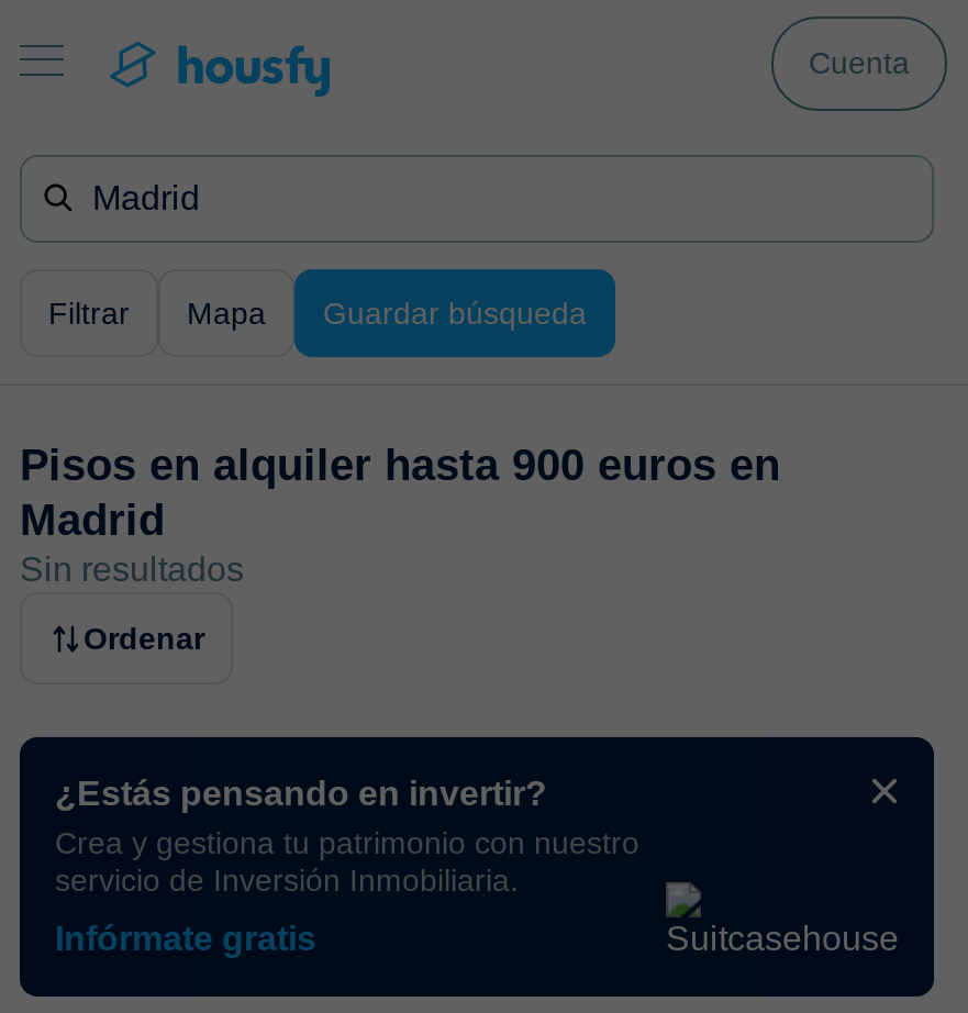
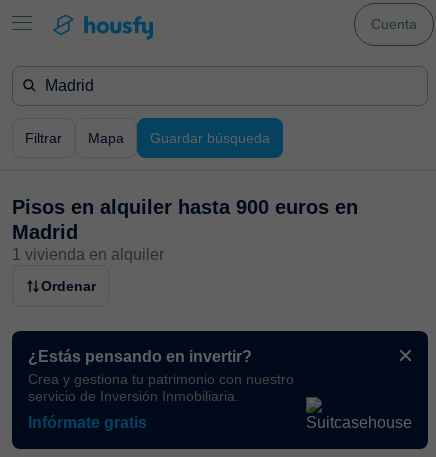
- Sin resultados
+ 1 vivienda en alquiler
